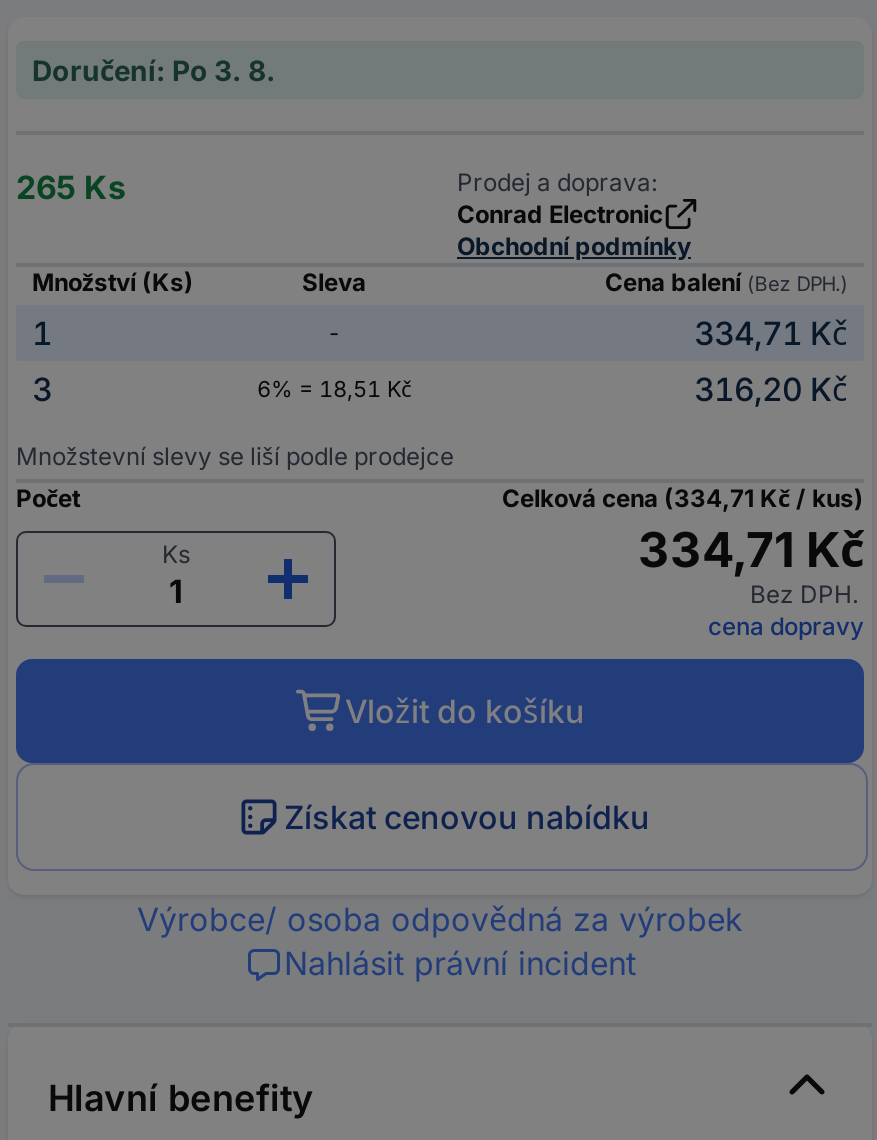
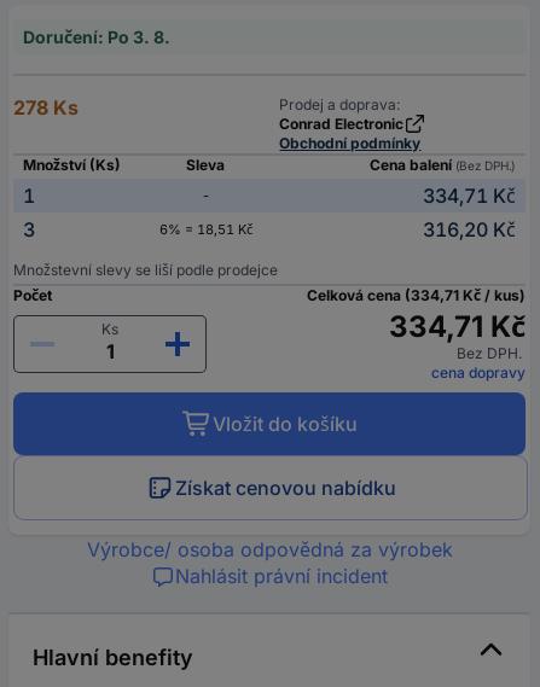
- 265 Ks
+ 278 Ks
